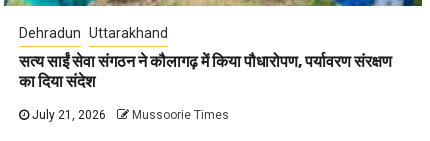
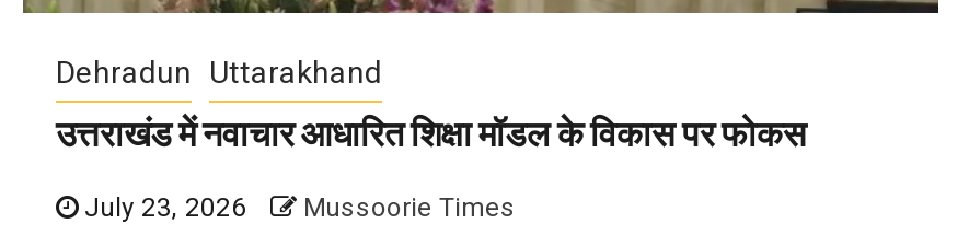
- सत्य साईं सेवा संगठन ने कौलागढ़ में किया पौधारोपण, पर्यावरण संरक्षण
- का दिया संदेश
+ उत्तराखंड में नवाचार आधारित शिक्षा मॉडल के विकास पर फोकस

- July 21, 2026 Mussoorie Times
+ July 23, 2026 Mussoorie Times
